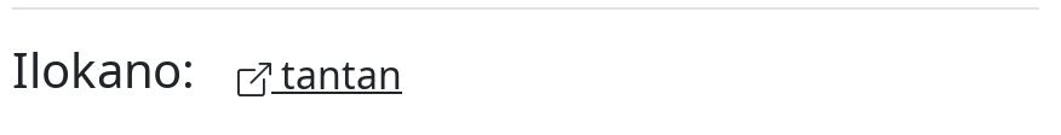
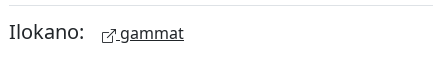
- tantan
+ gammat
